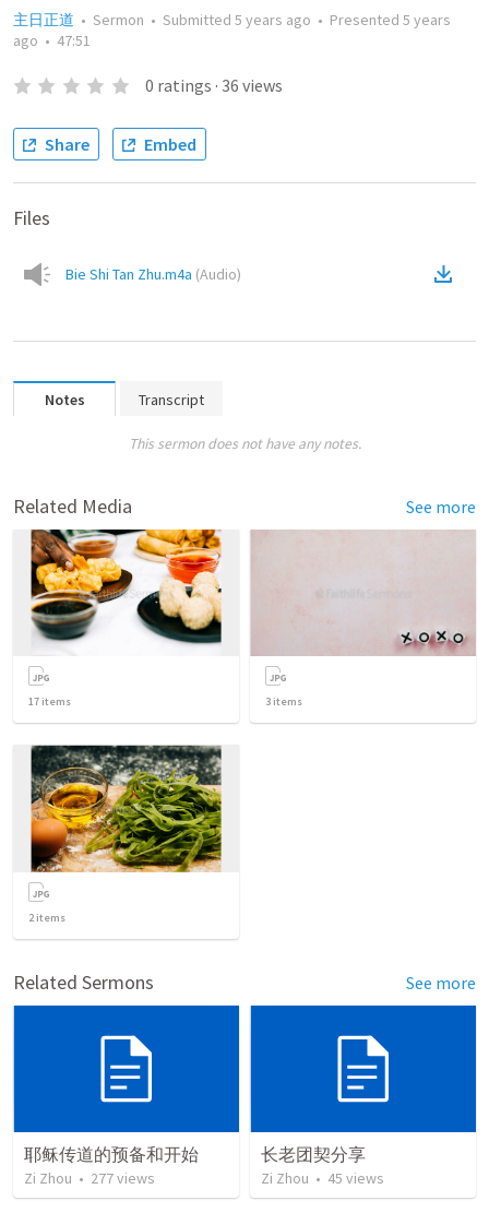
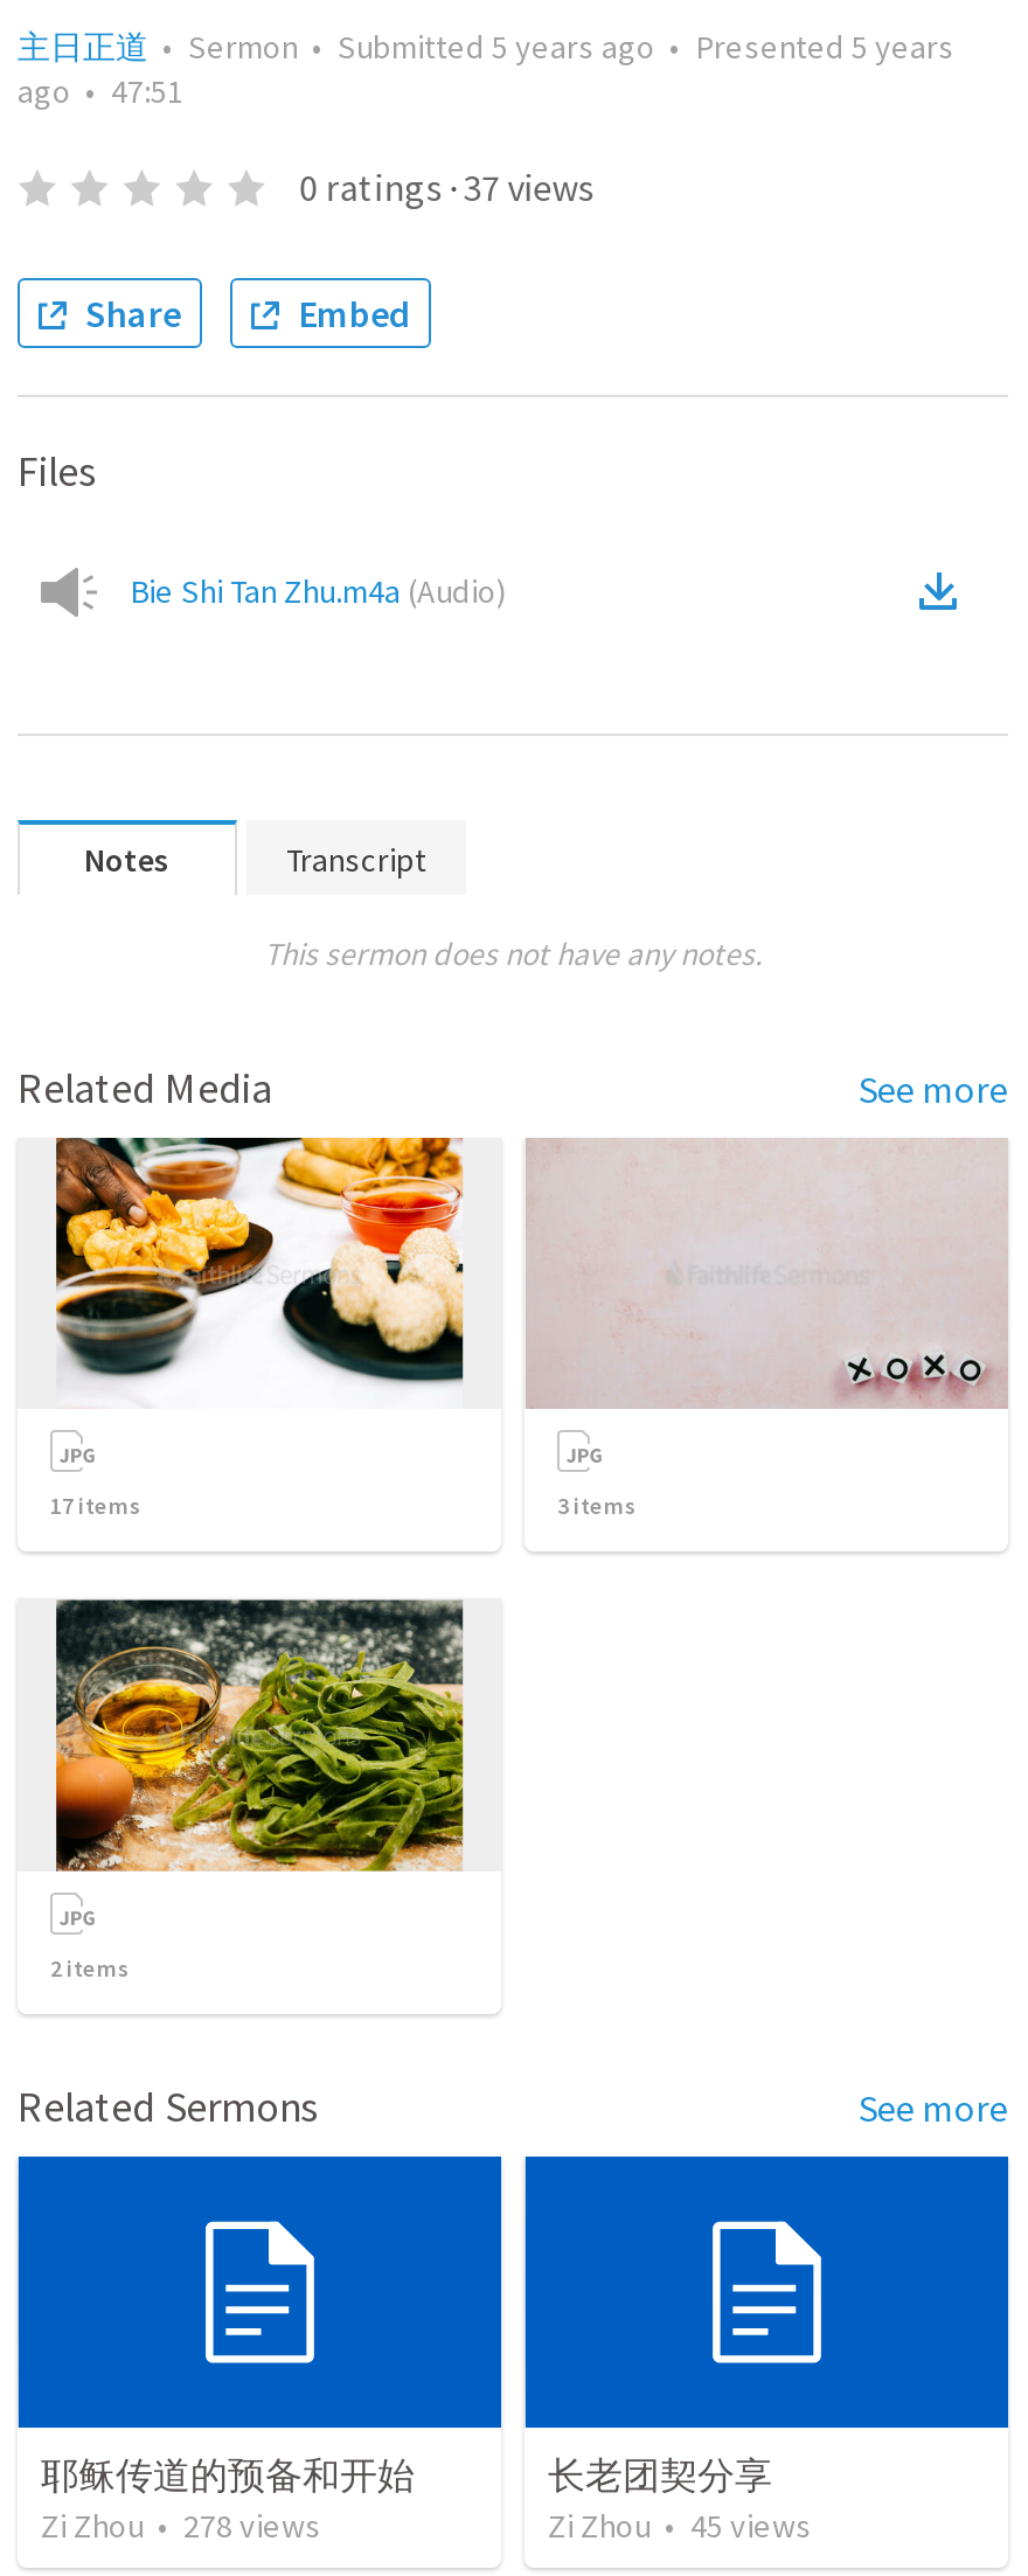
- 0 ratings · 36 views
+ 0 ratings · 37 views

- Zi Zhou • 277 views
+ Zi Zhou • 278 views
